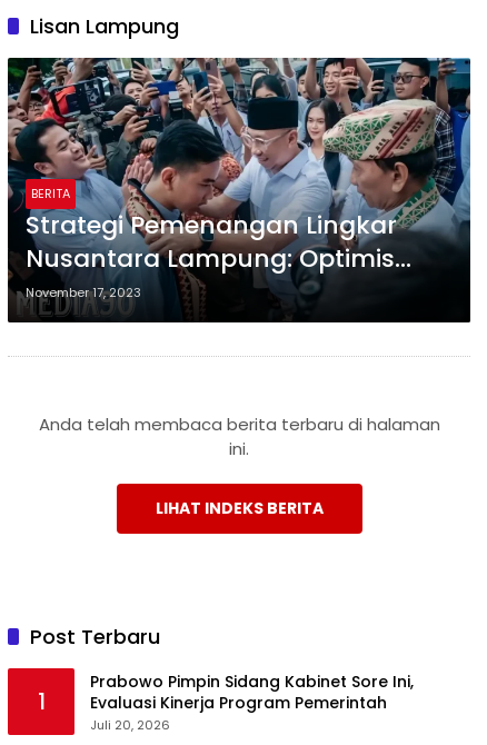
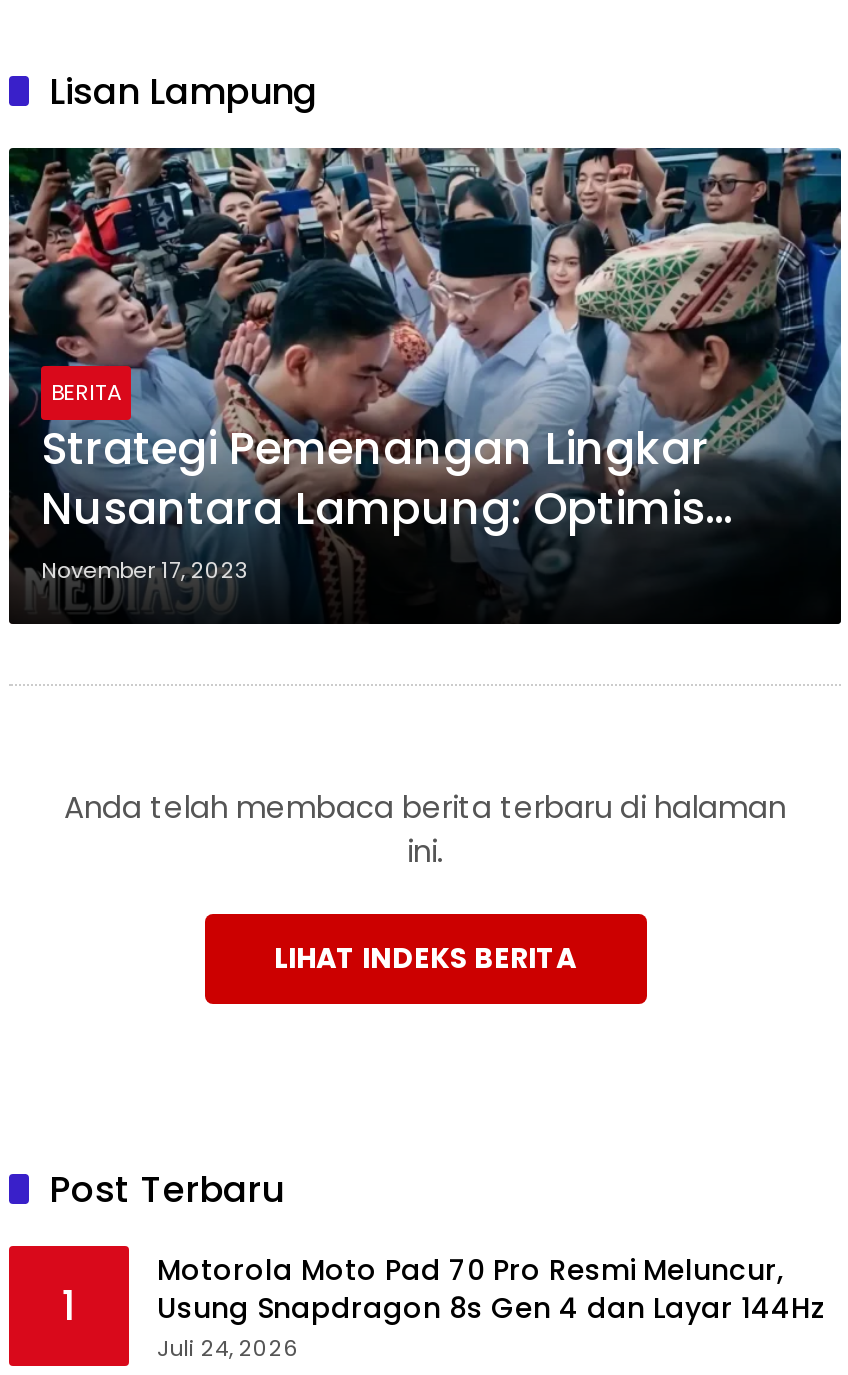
- Prabowo Pimpin Sidang Kabinet Sore Ini,
- Evaluasi Kinerja Program Pemerintah
- Juli 20, 2026
+ Motorola Moto Pad 70 Pro Resmi Meluncur,
+ Usung Snapdragon 8s Gen 4 dan Layar 144Hz
+ Juli 24, 2026
